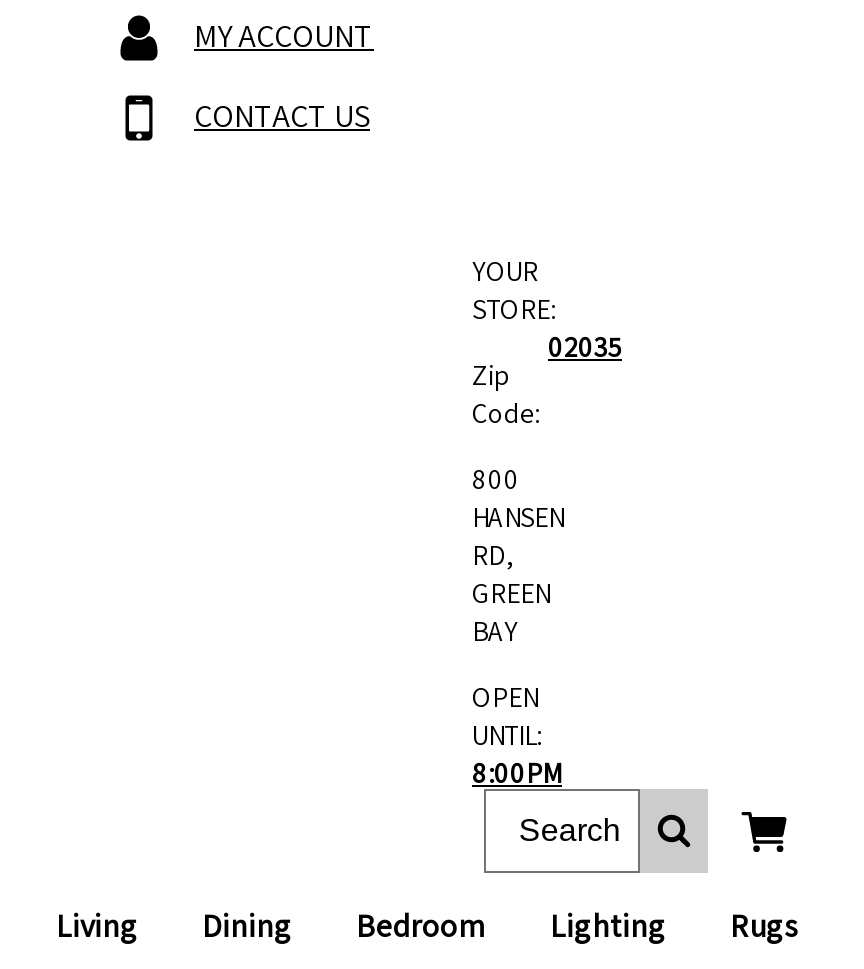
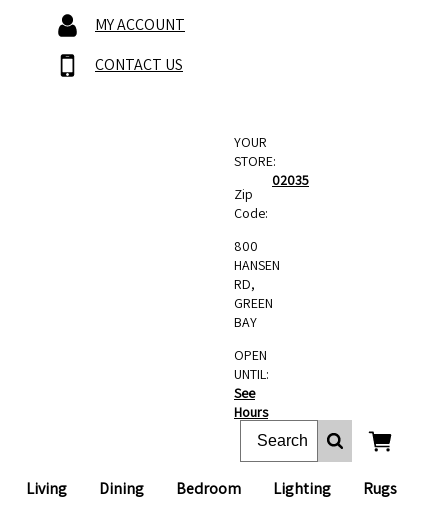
- 8:00PM
+ See
+ Hours
